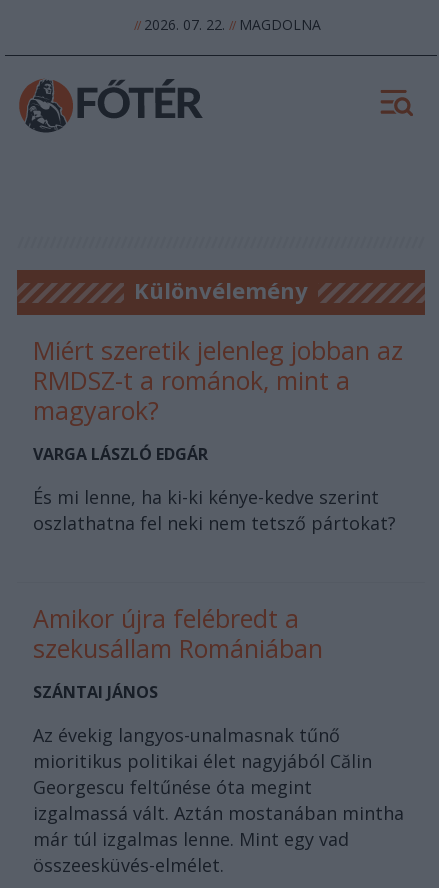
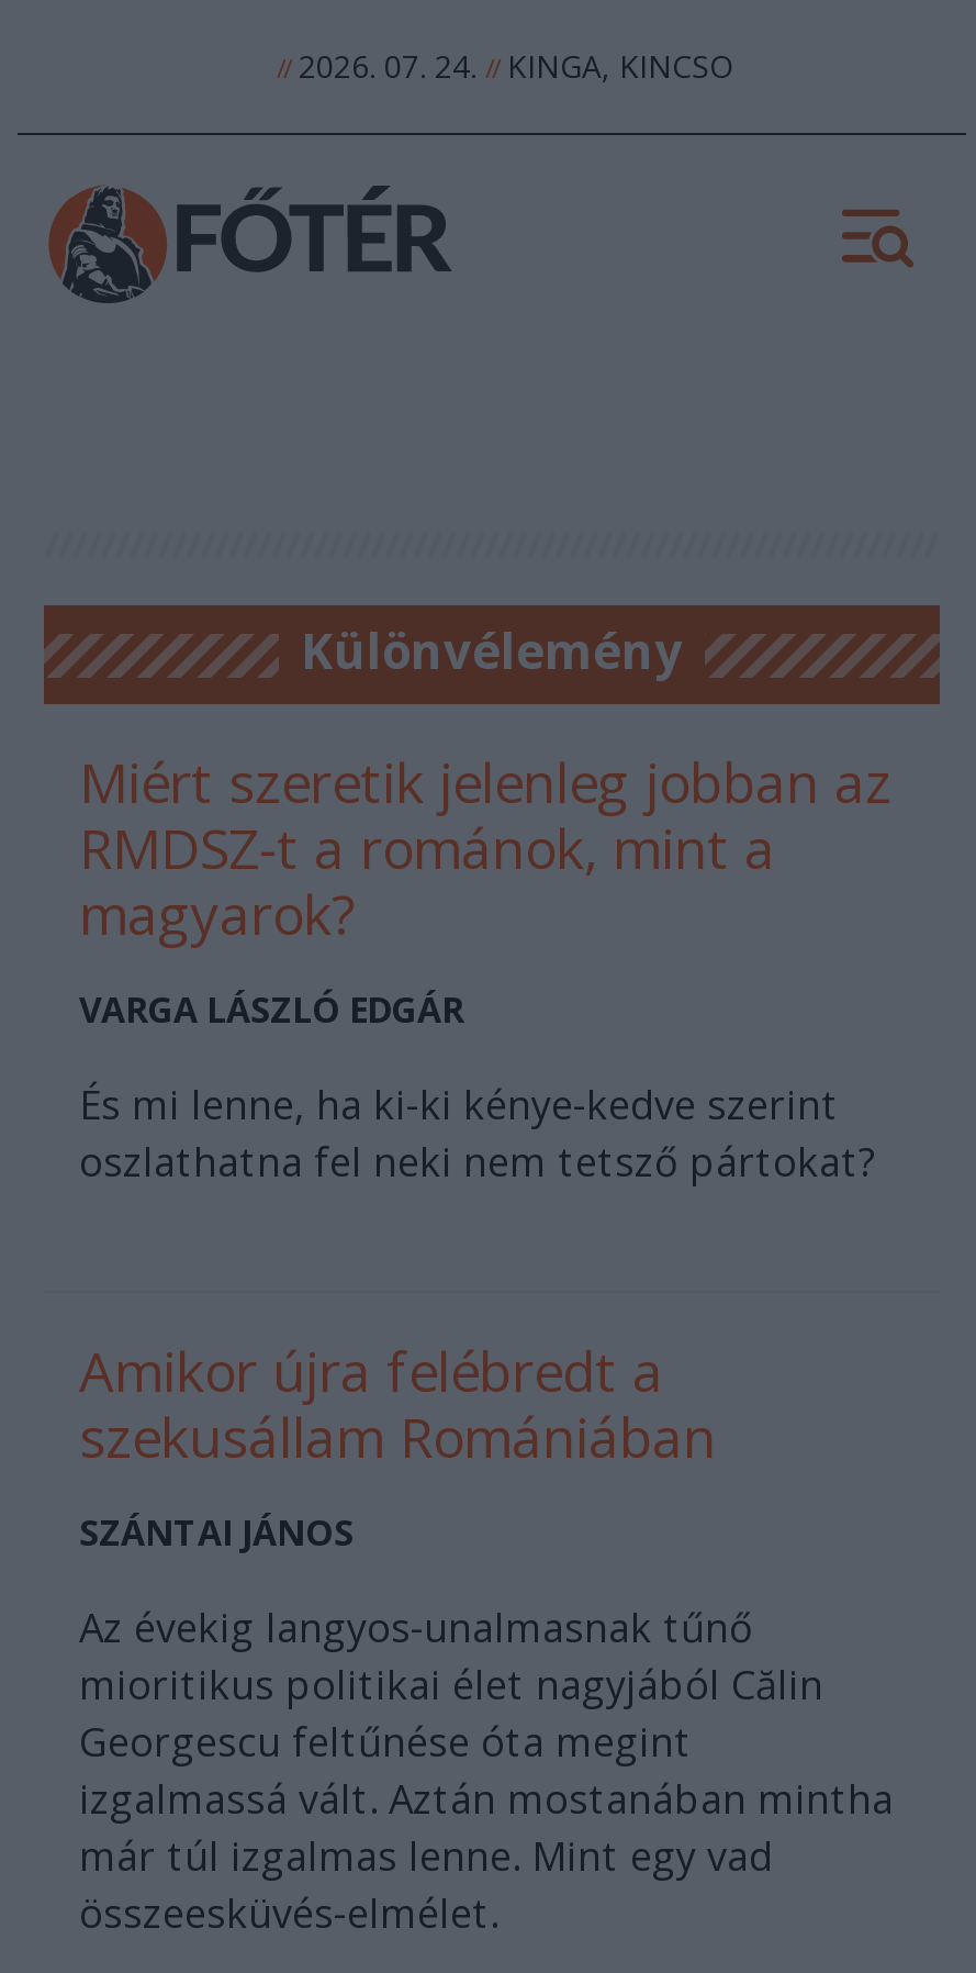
- // 2026. 07. 22. // MAGDOLNA
+ // 2026. 07. 24. // KINGA, KINCSO
